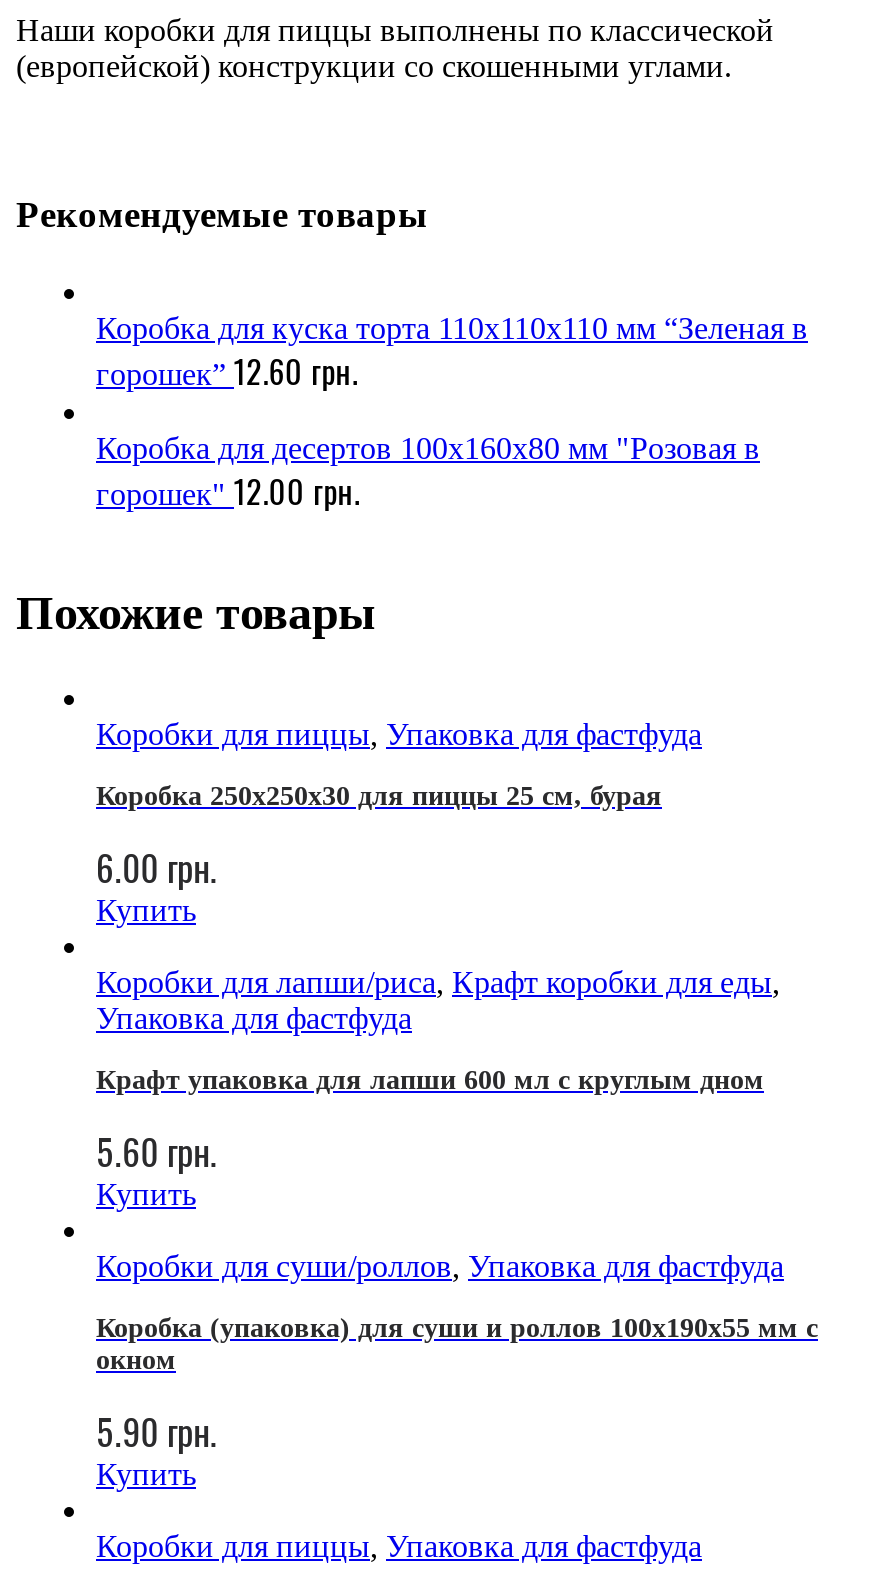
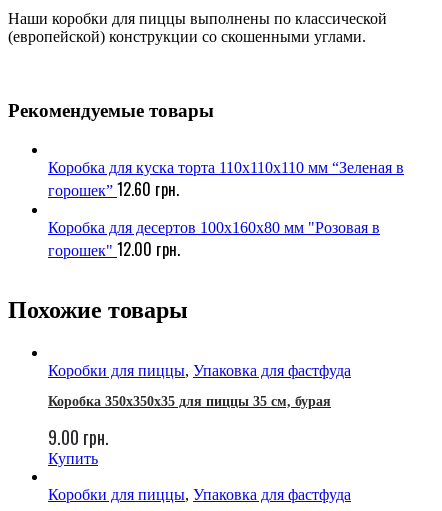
- Коробка 250х250х30 для пиццы 25 см, бурая
- 6.00 грн.
- Купить
- Коробки для лапши/риса, Крафт коробки для еды,
- Упаковка для фастфуда
- Крафт упаковка для лапши 600 мл с круглым дном
- 5.60 грн.
- Купить
- Коробки для суши/роллов, Упаковка для фастфуда
- Коробка (упаковка) для суши и роллов 100x190x55 мм с
- окном
- 5.90 грн.
+ Коробка 350х350х35 для пиццы 35 см, бурая
+ 9.00 грн.
